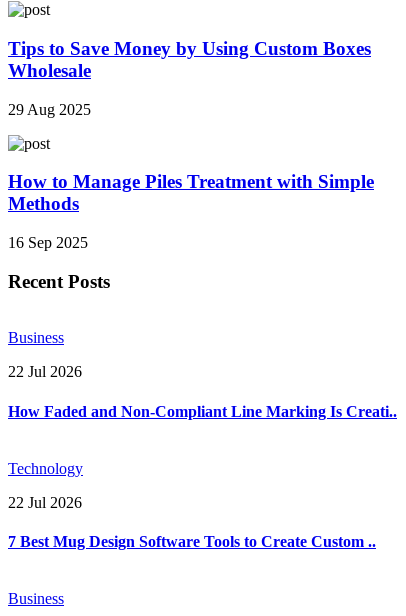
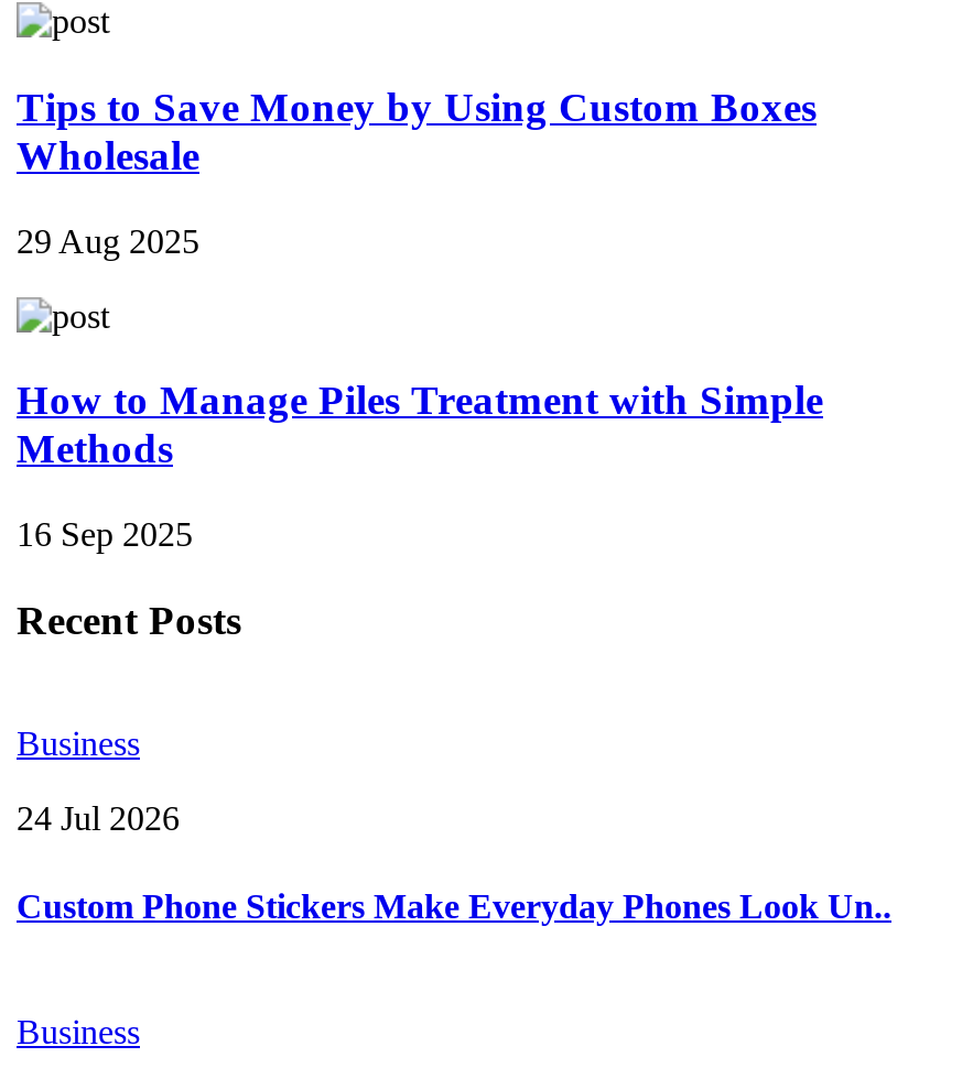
- 22 Jul 2026
- How Faded and Non-Compliant Line Marking Is Creati..
- Technology
- 22 Jul 2026
- 7 Best Mug Design Software Tools to Create Custom ..
+ 24 Jul 2026
+ Custom Phone Stickers Make Everyday Phones Look Un..
